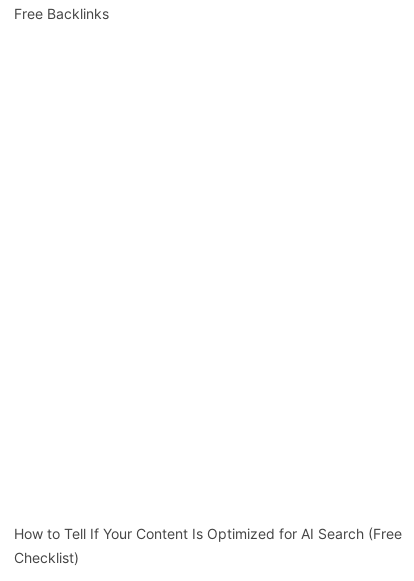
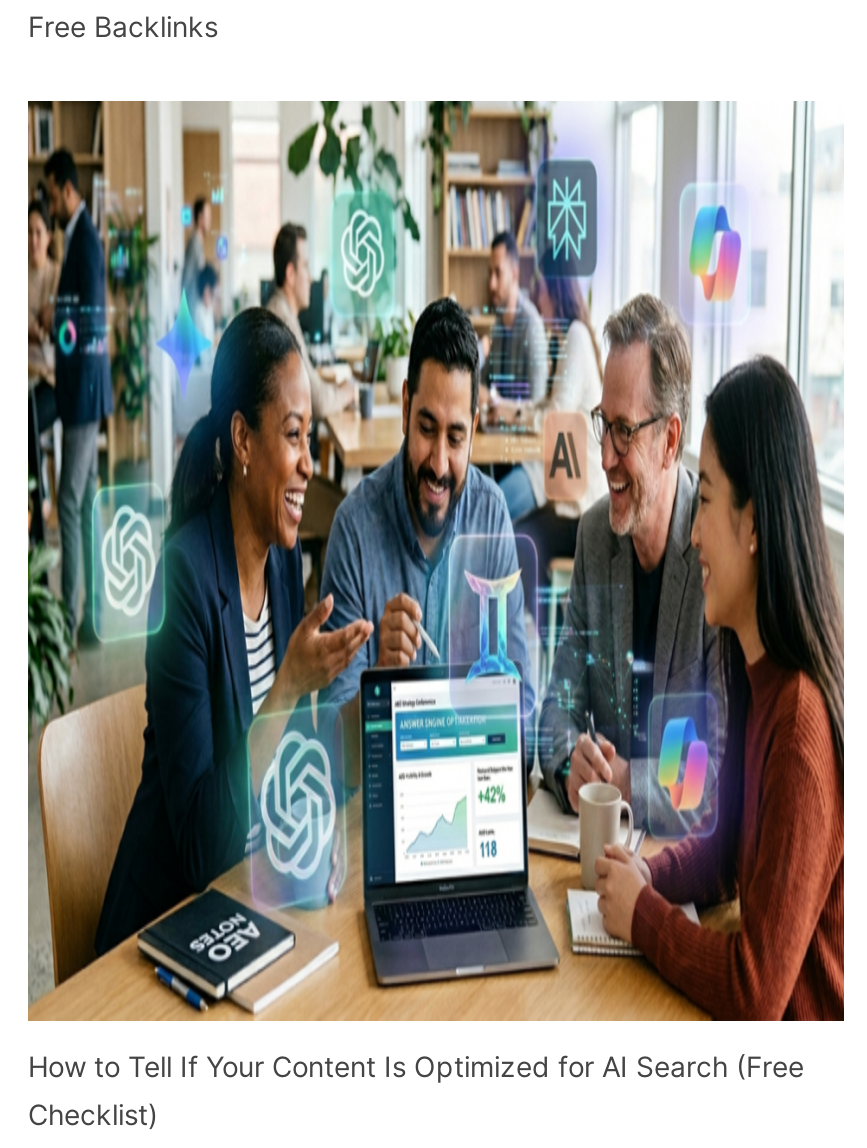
+ [image]
